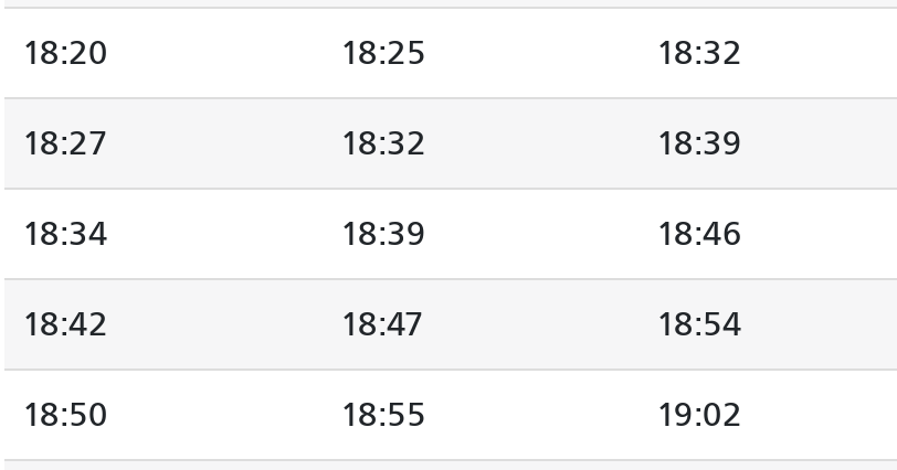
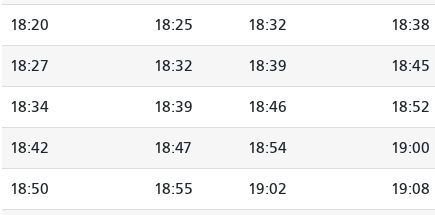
+ 18:38

+ 18:45

+ 18:52

+ 19:00

+ 19:08
